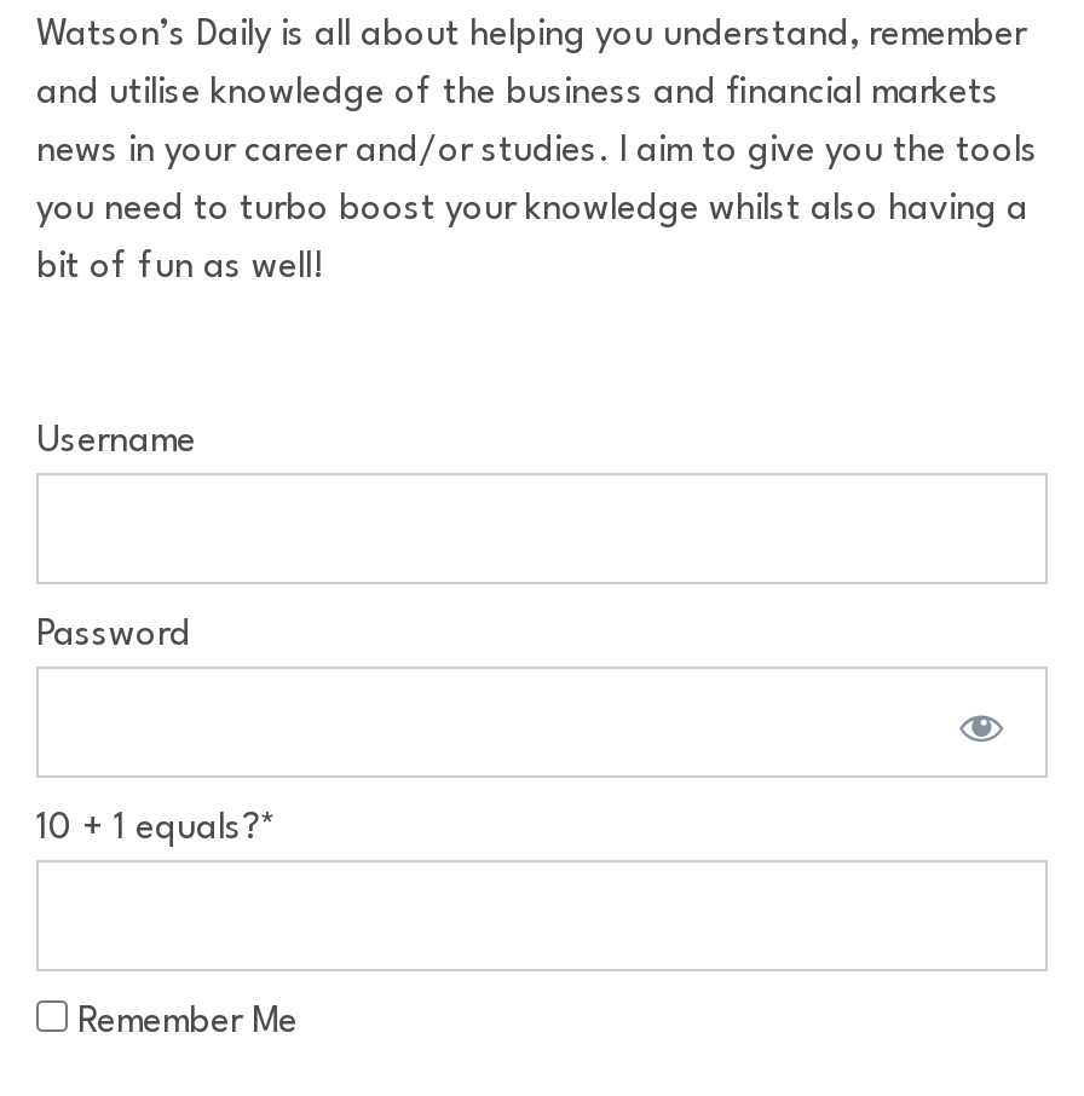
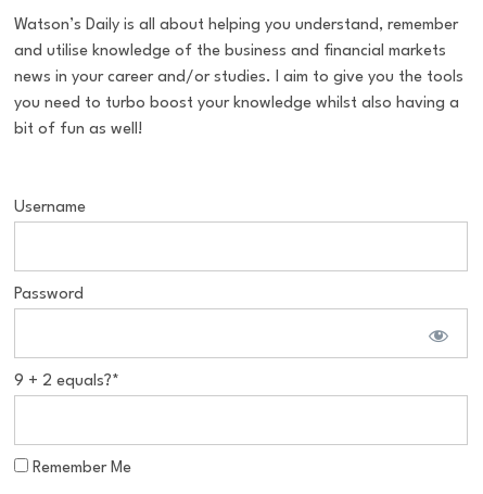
- 10 + 1 equals?*
+ 9 + 2 equals?*
